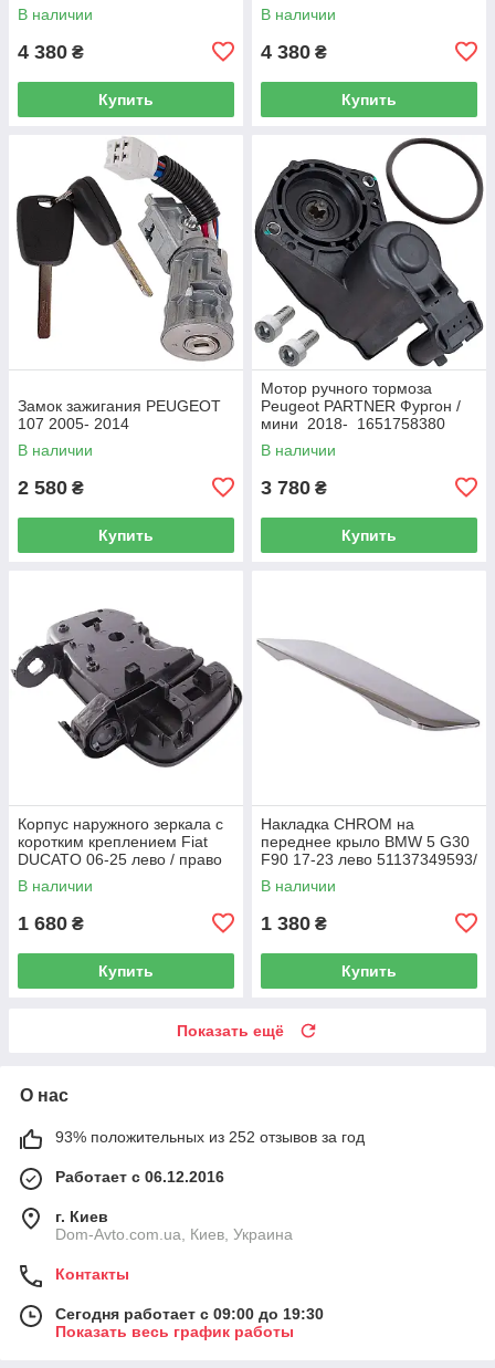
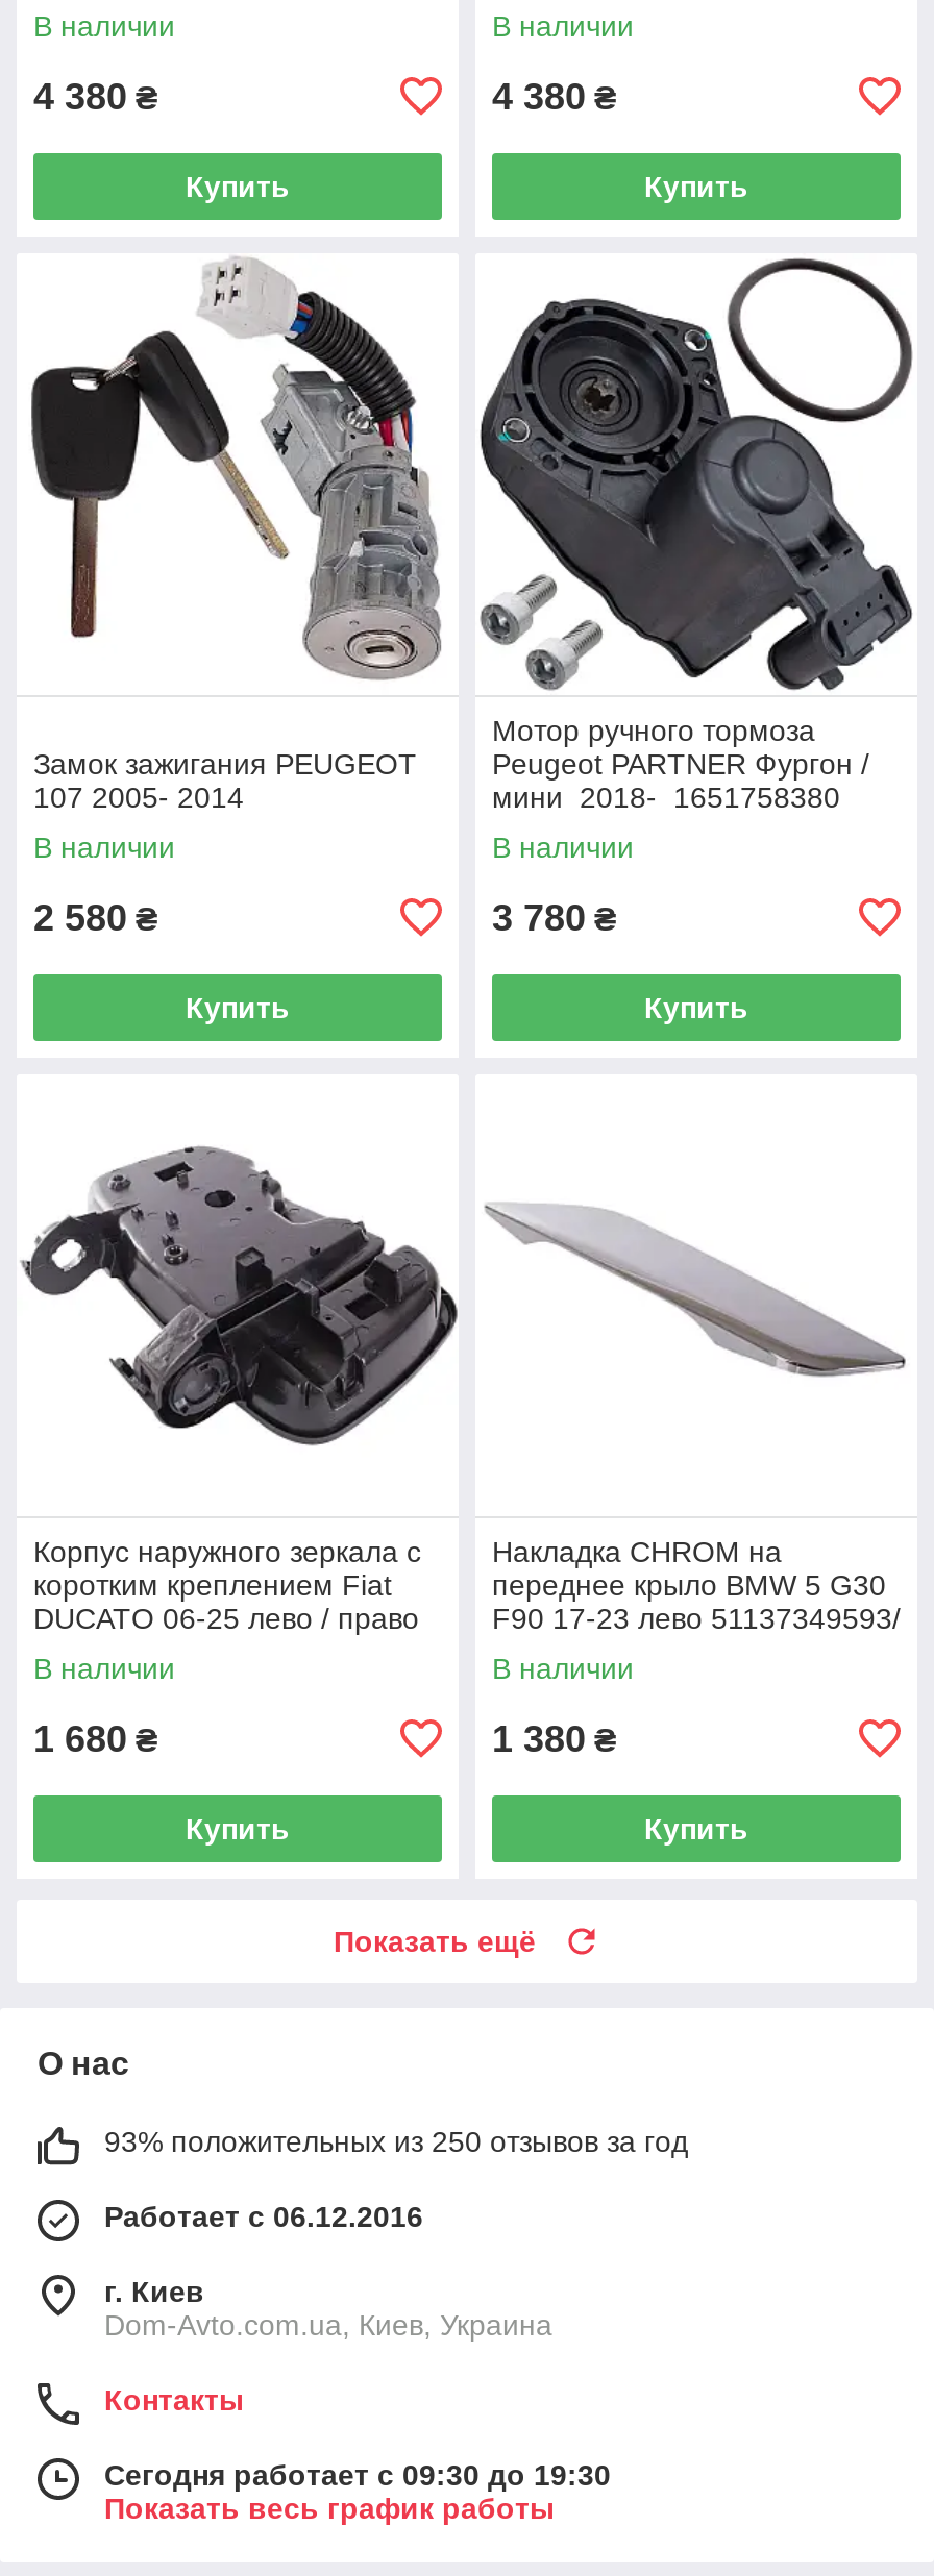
- 93% положительных из 252 отзывов за год
+ 93% положительных из 250 отзывов за год

- Сегодня работает с 09:00 до 19:30
+ Сегодня работает с 09:30 до 19:30
